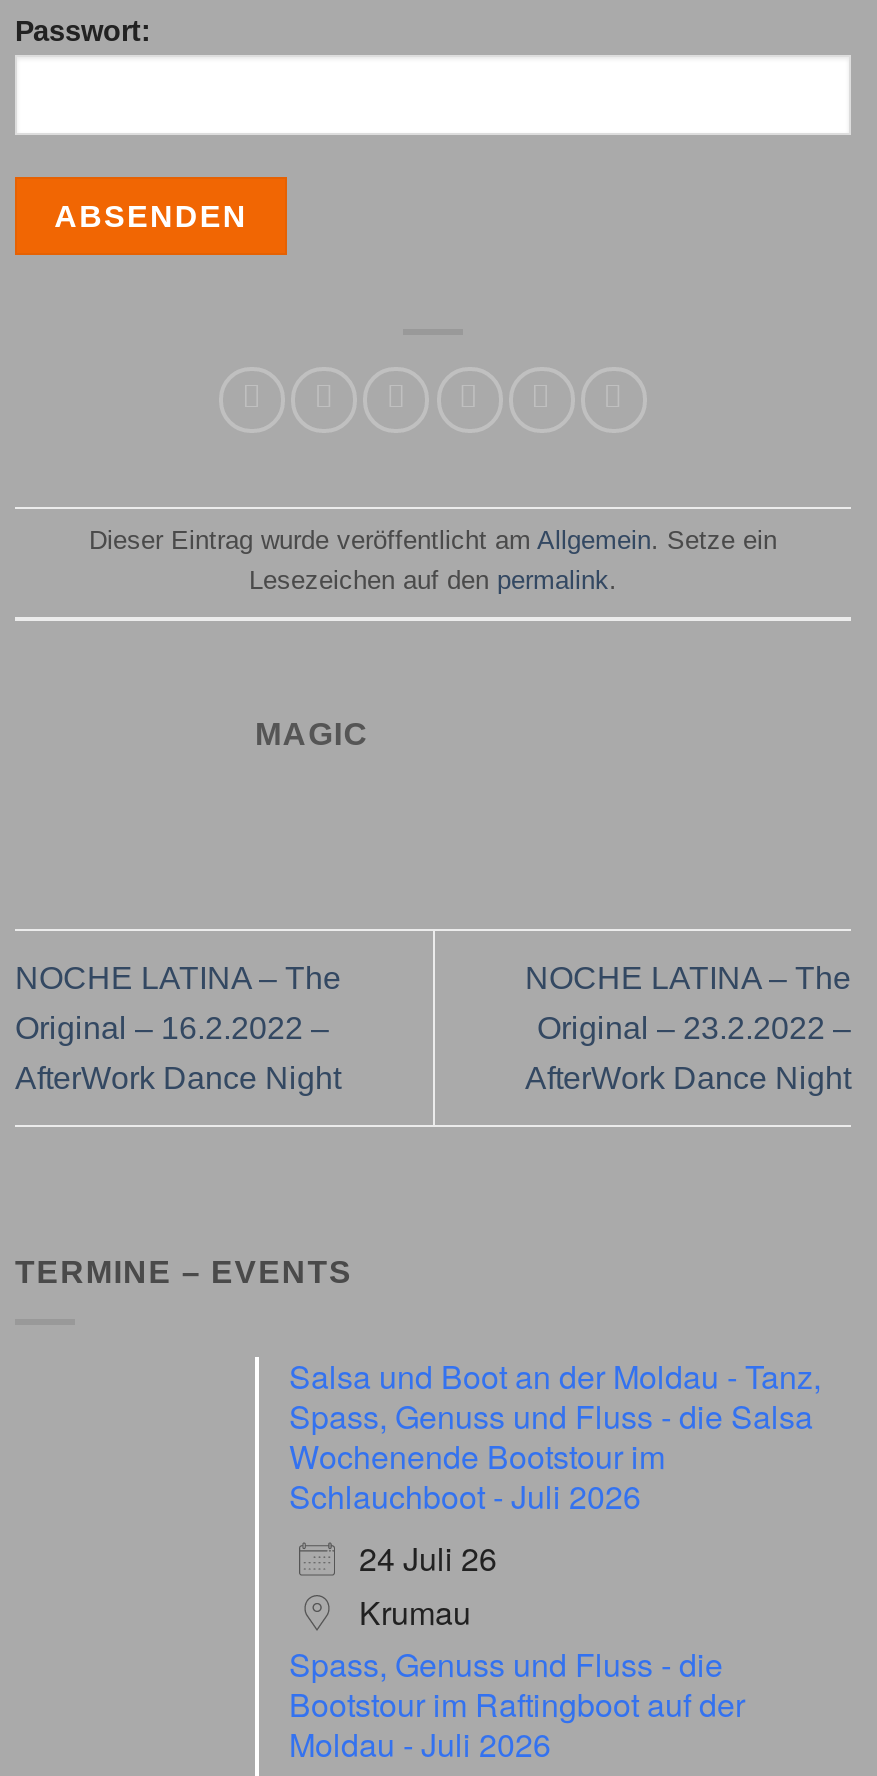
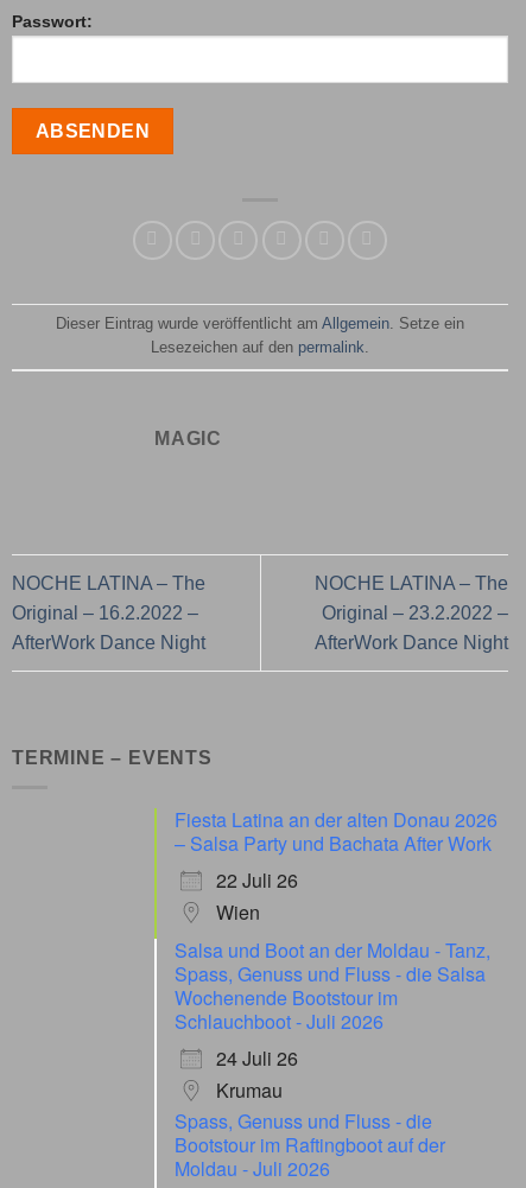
+ Fiesta Latina an der alten Donau 2026
+ – Salsa Party und Bachata After Work
+ 22 Juli 26
+ Wien
